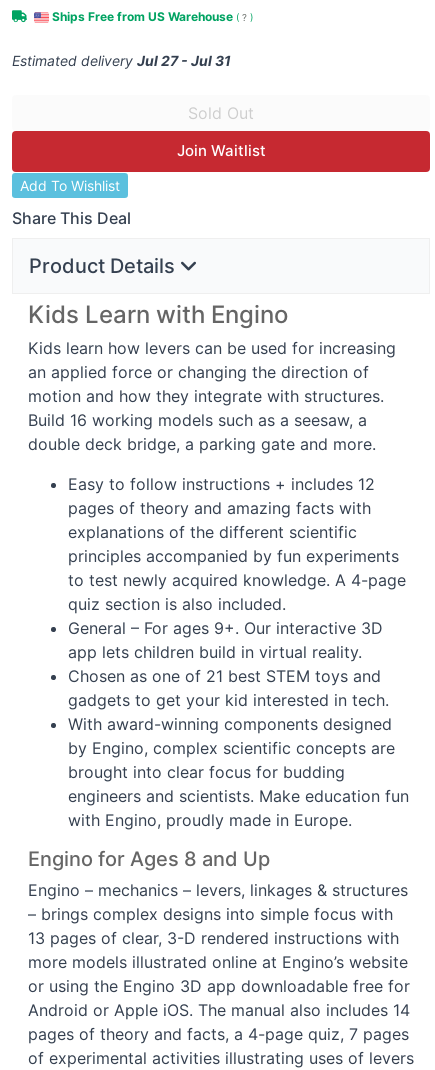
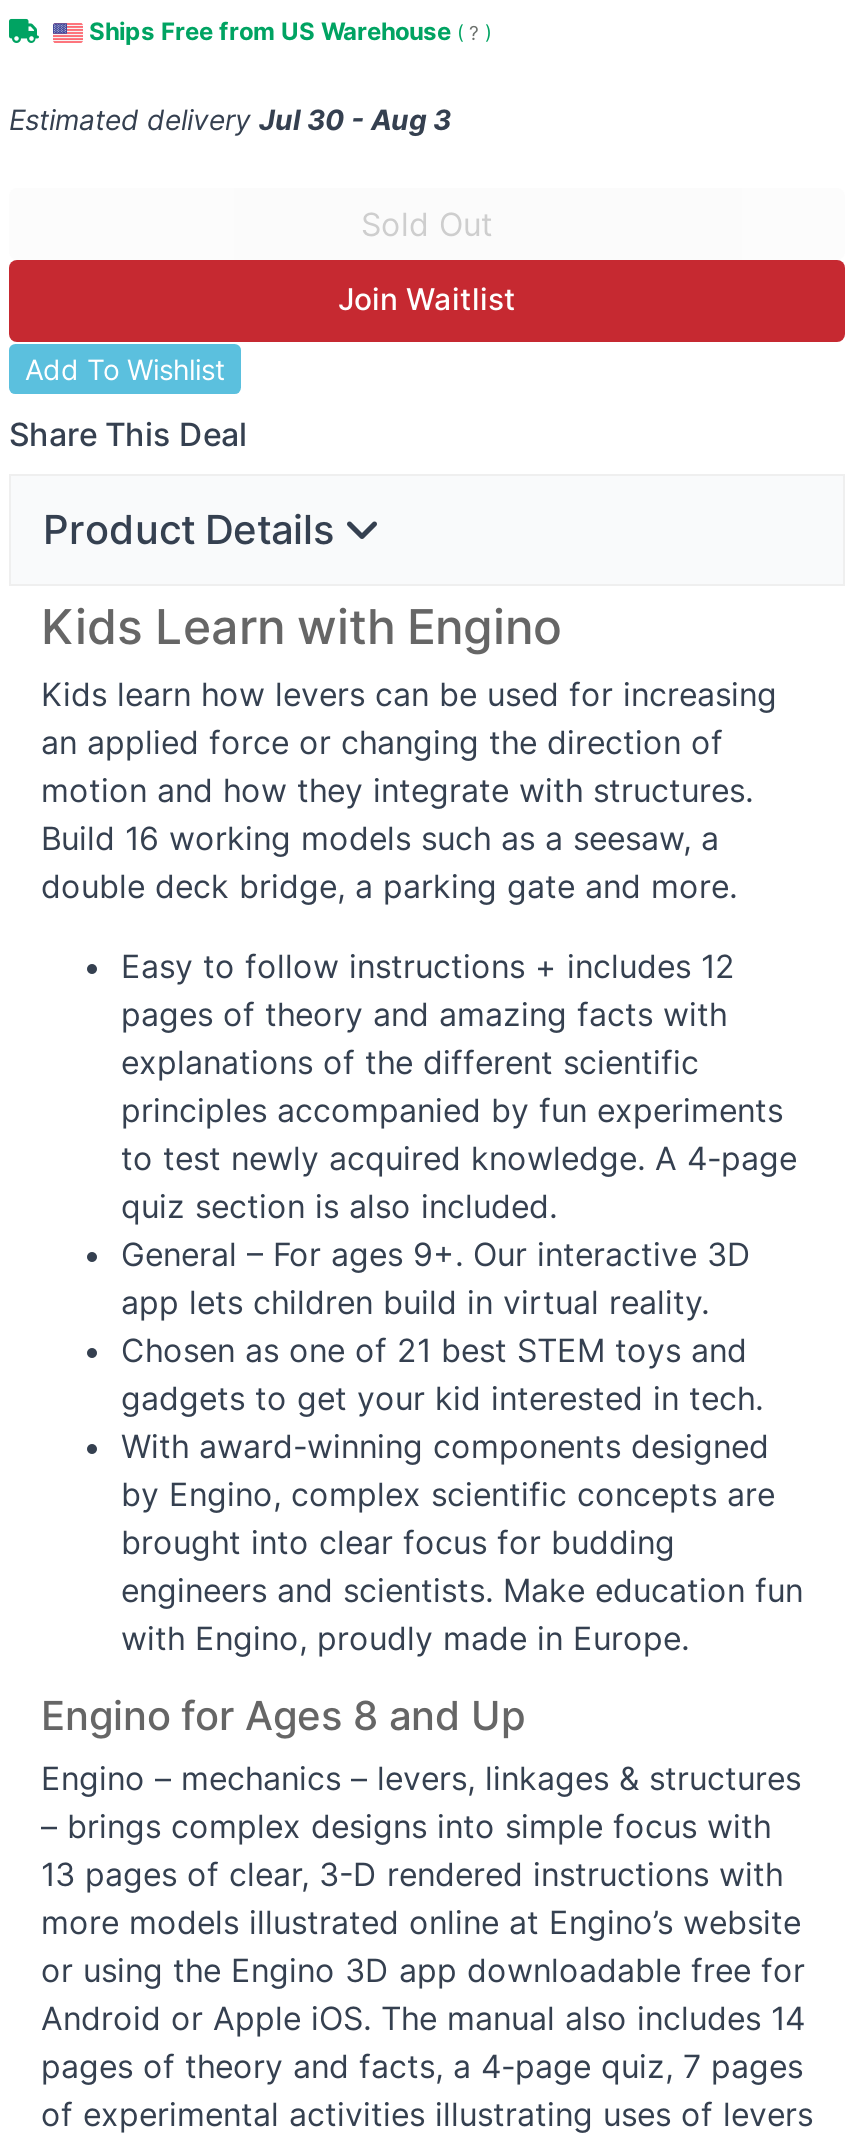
- Estimated delivery Jul 27 - Jul 31
+ Estimated delivery Jul 30 - Aug 3
